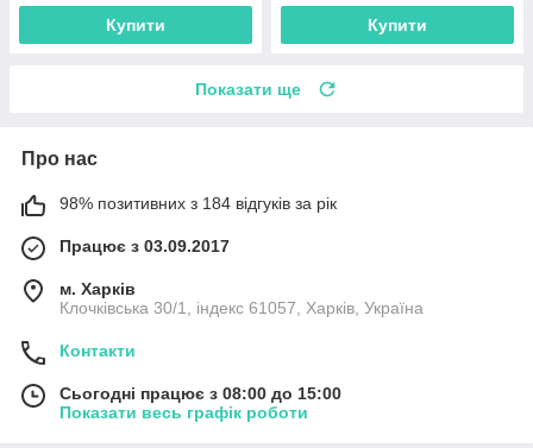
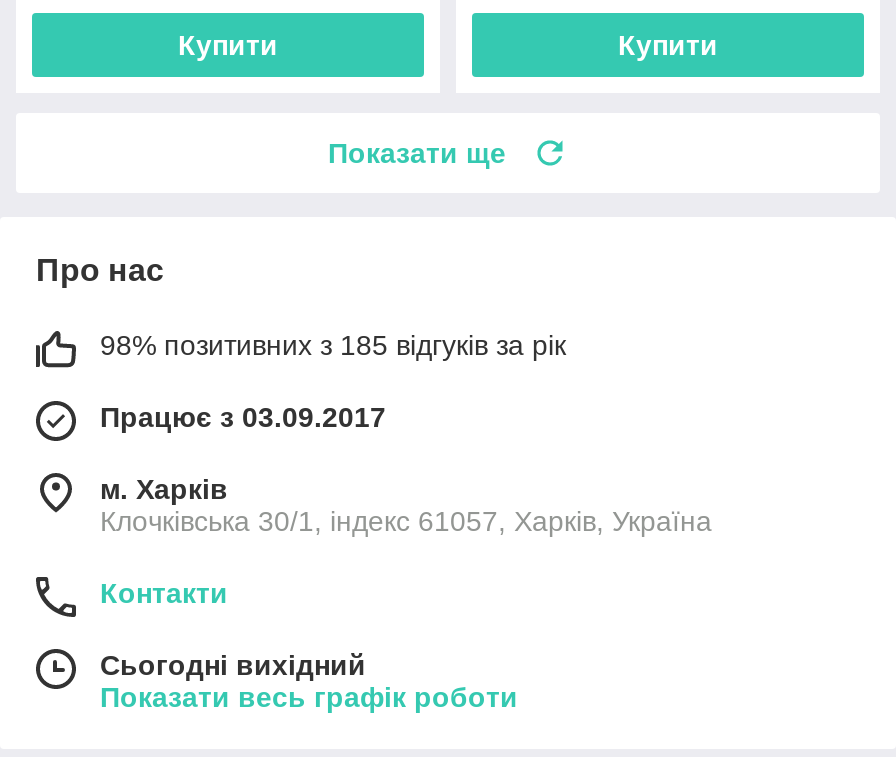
- 98% позитивних з 184 відгуків за рік
+ 98% позитивних з 185 відгуків за рік

- Сьогодні працює з 08:00 до 15:00
+ Сьогодні вихідний
